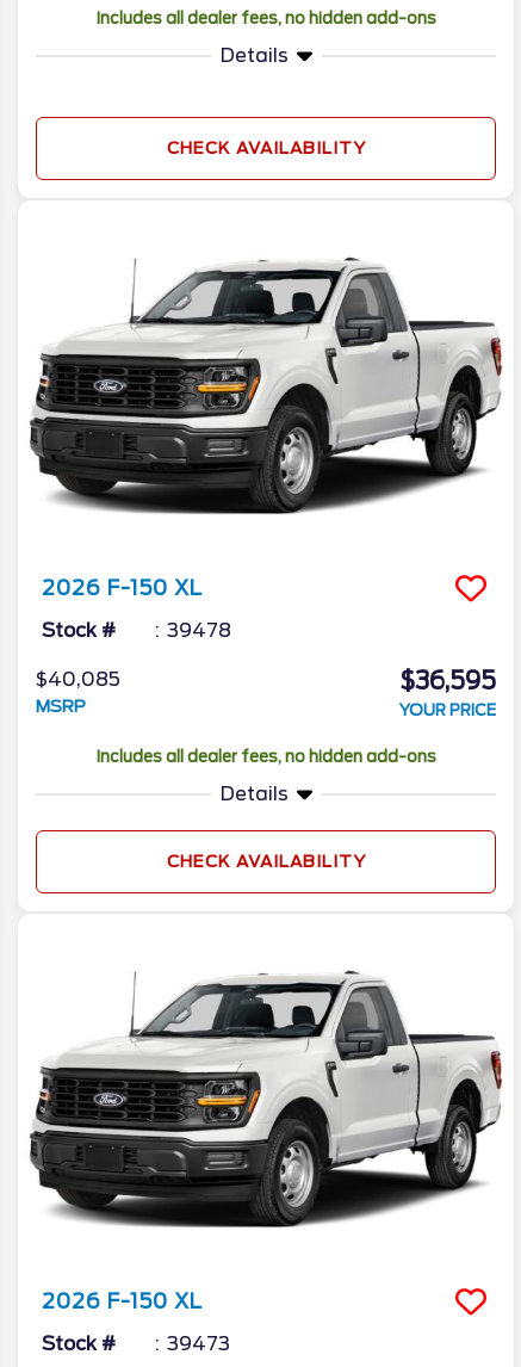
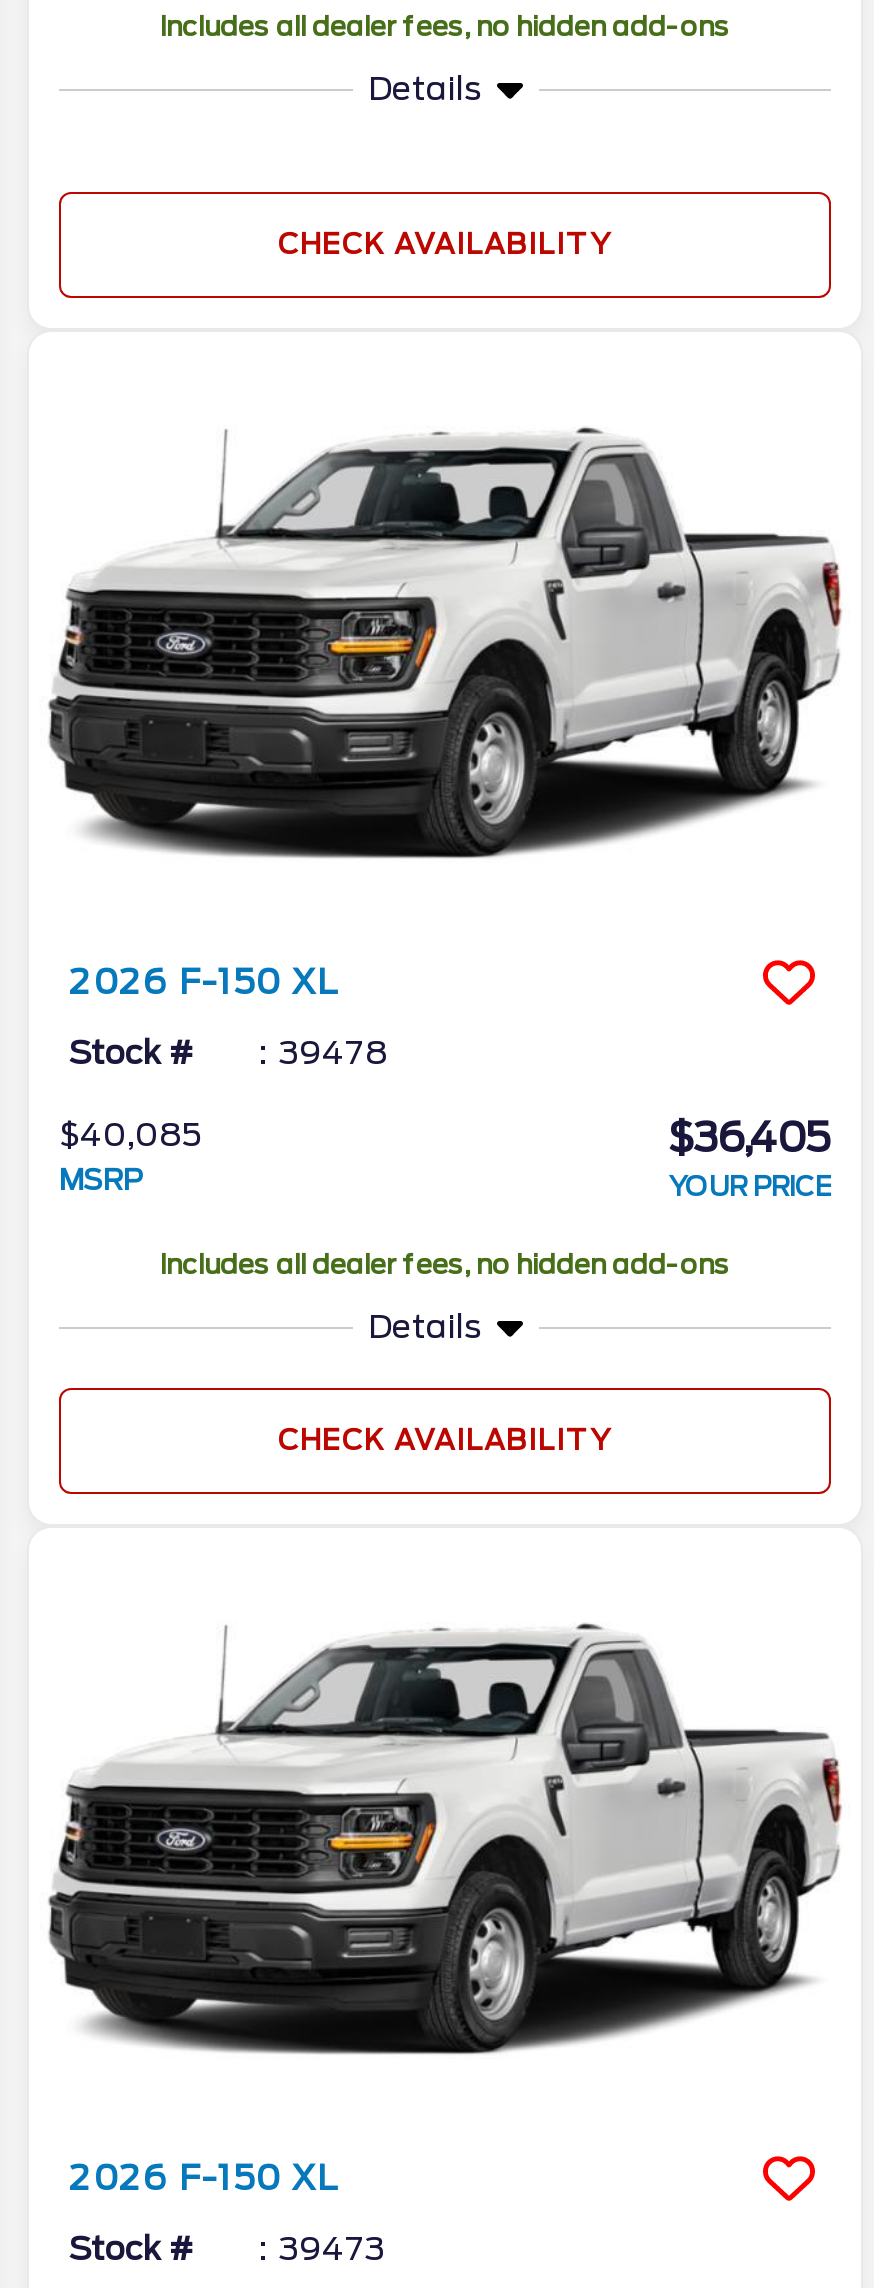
- $36,595
+ $36,405
